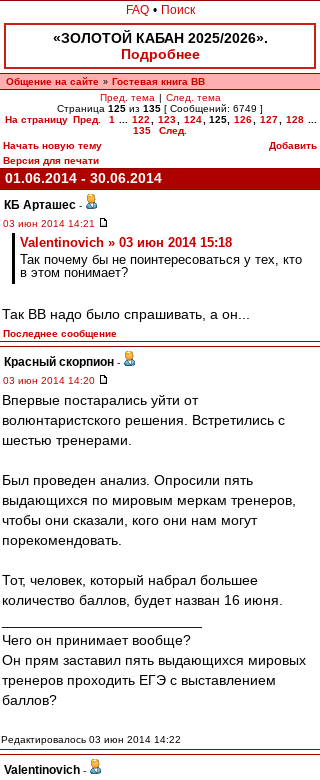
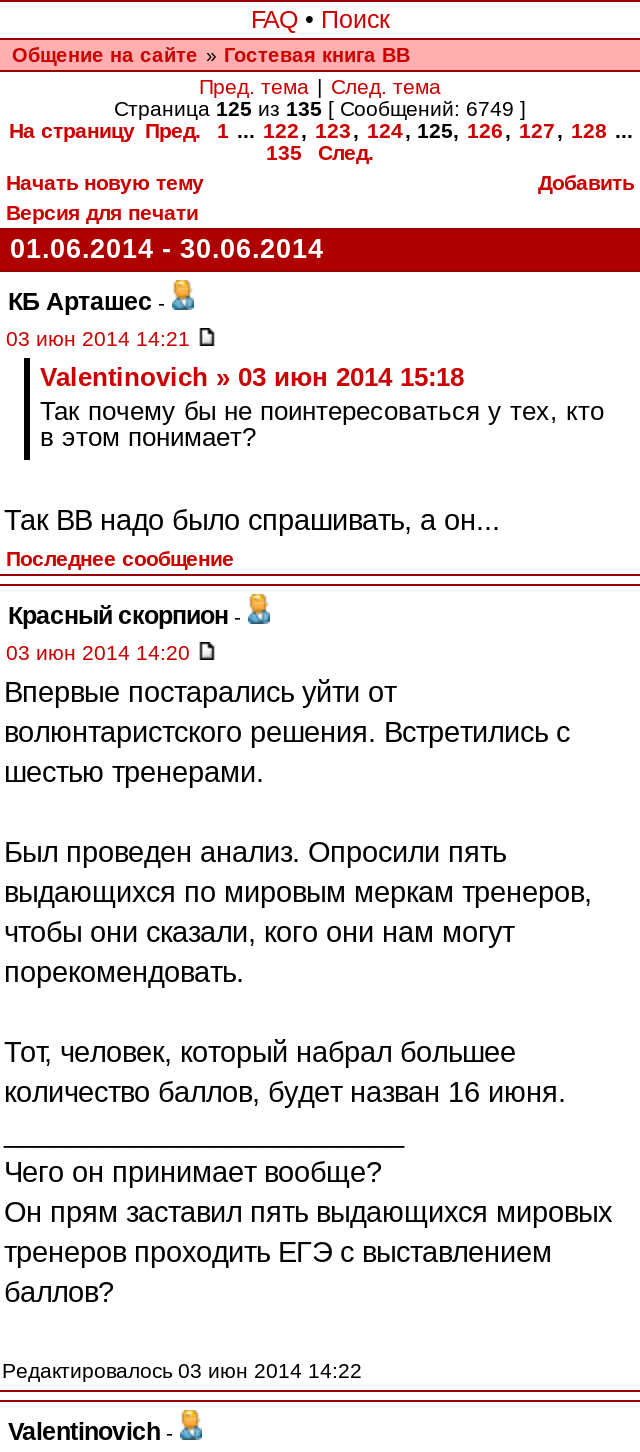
- «ЗОЛОТОЙ КАБАН 2025/2026».
- Подробнее
